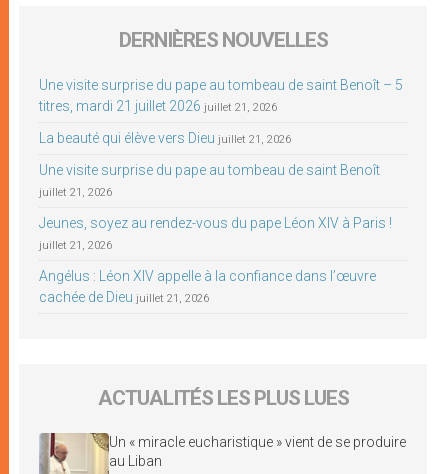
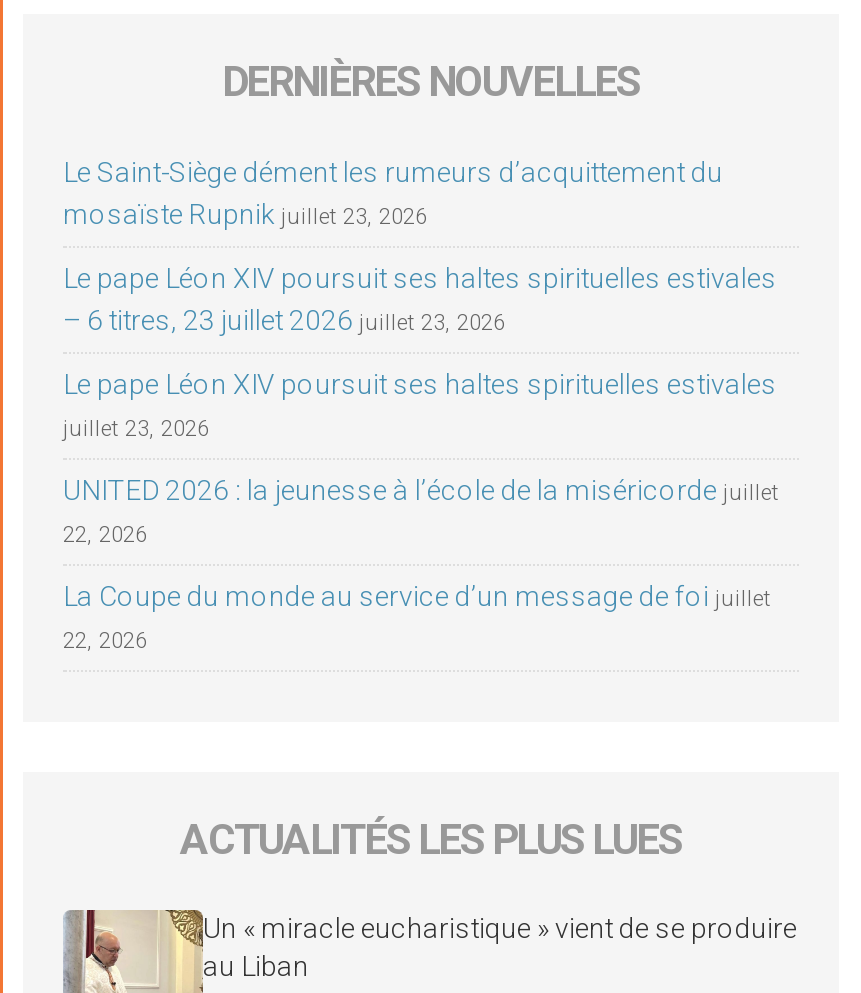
- Une visite surprise du pape au tombeau de saint Benoît – 5
- titres, mardi 21 juillet 2026 juillet 21, 2026
- La beauté qui élève vers Dieu juillet 21, 2026
- Une visite surprise du pape au tombeau de saint Benoît
- juillet 21, 2026
- Jeunes, soyez au rendez-vous du pape Léon XIV à Paris !
- juillet 21, 2026
- Angélus : Léon XIV appelle à la confiance dans l’œuvre
- cachée de Dieu juillet 21, 2026
+ Le Saint-Siège dément les rumeurs d’acquittement du
+ mosaïste Rupnik juillet 23, 2026
+ Le pape Léon XIV poursuit ses haltes spirituelles estivales
+ – 6 titres, 23 juillet 2026 juillet 23, 2026
+ Le pape Léon XIV poursuit ses haltes spirituelles estivales
+ juillet 23, 2026
+ UNITED 2026 : la jeunesse à l’école de la miséricorde juillet
+ 22, 2026
+ La Coupe du monde au service d’un message de foi juillet
+ 22, 2026
